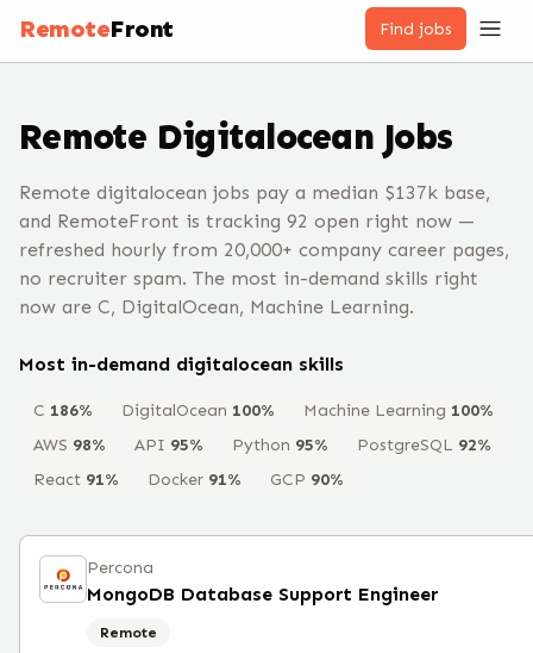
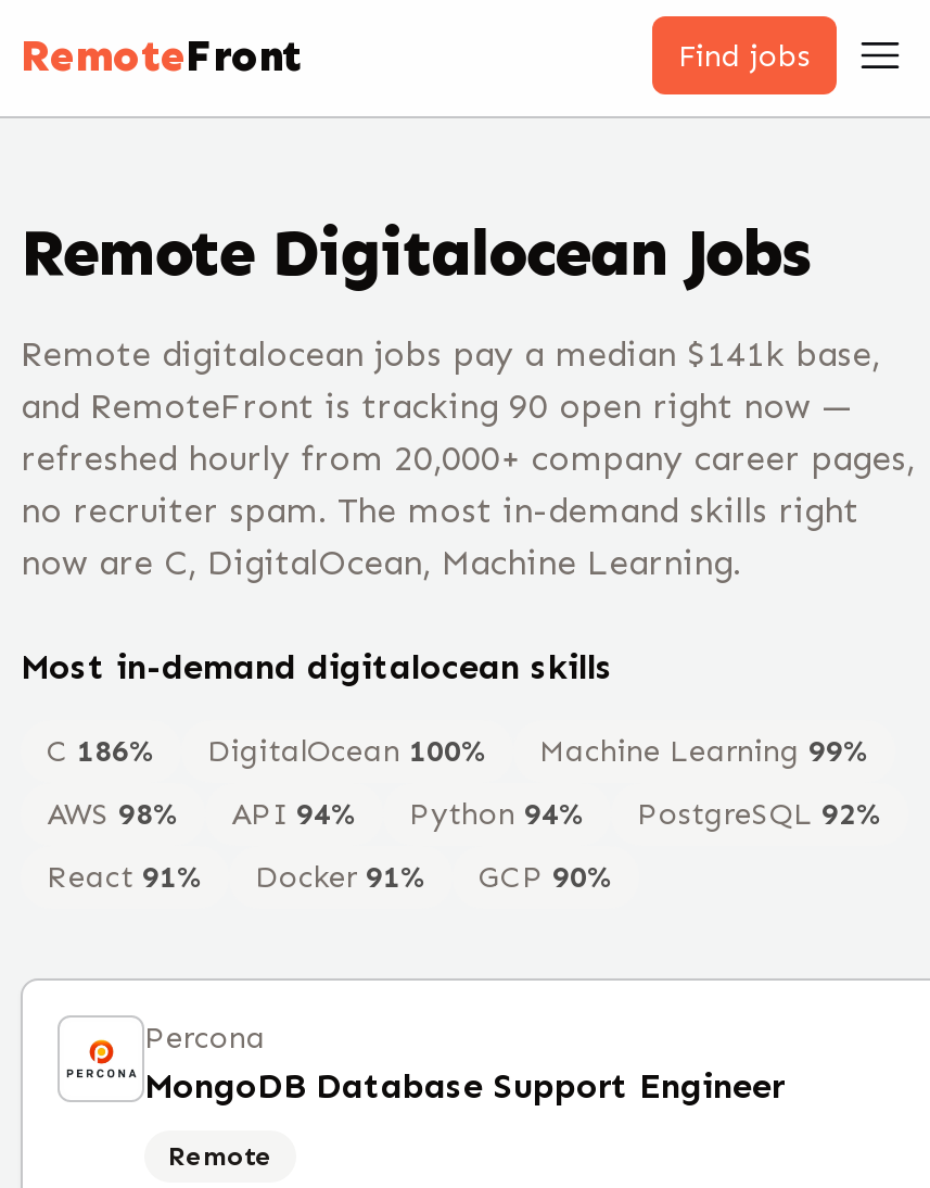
- Remote digitalocean jobs pay a median $137k base,
+ Remote digitalocean jobs pay a median $141k base,

- and RemoteFront is tracking 92 open right now —
+ and RemoteFront is tracking 90 open right now —

- Machine Learning 100%
+ Machine Learning 99%

- API 95%
+ API 94%

- Python 95%
+ Python 94%
